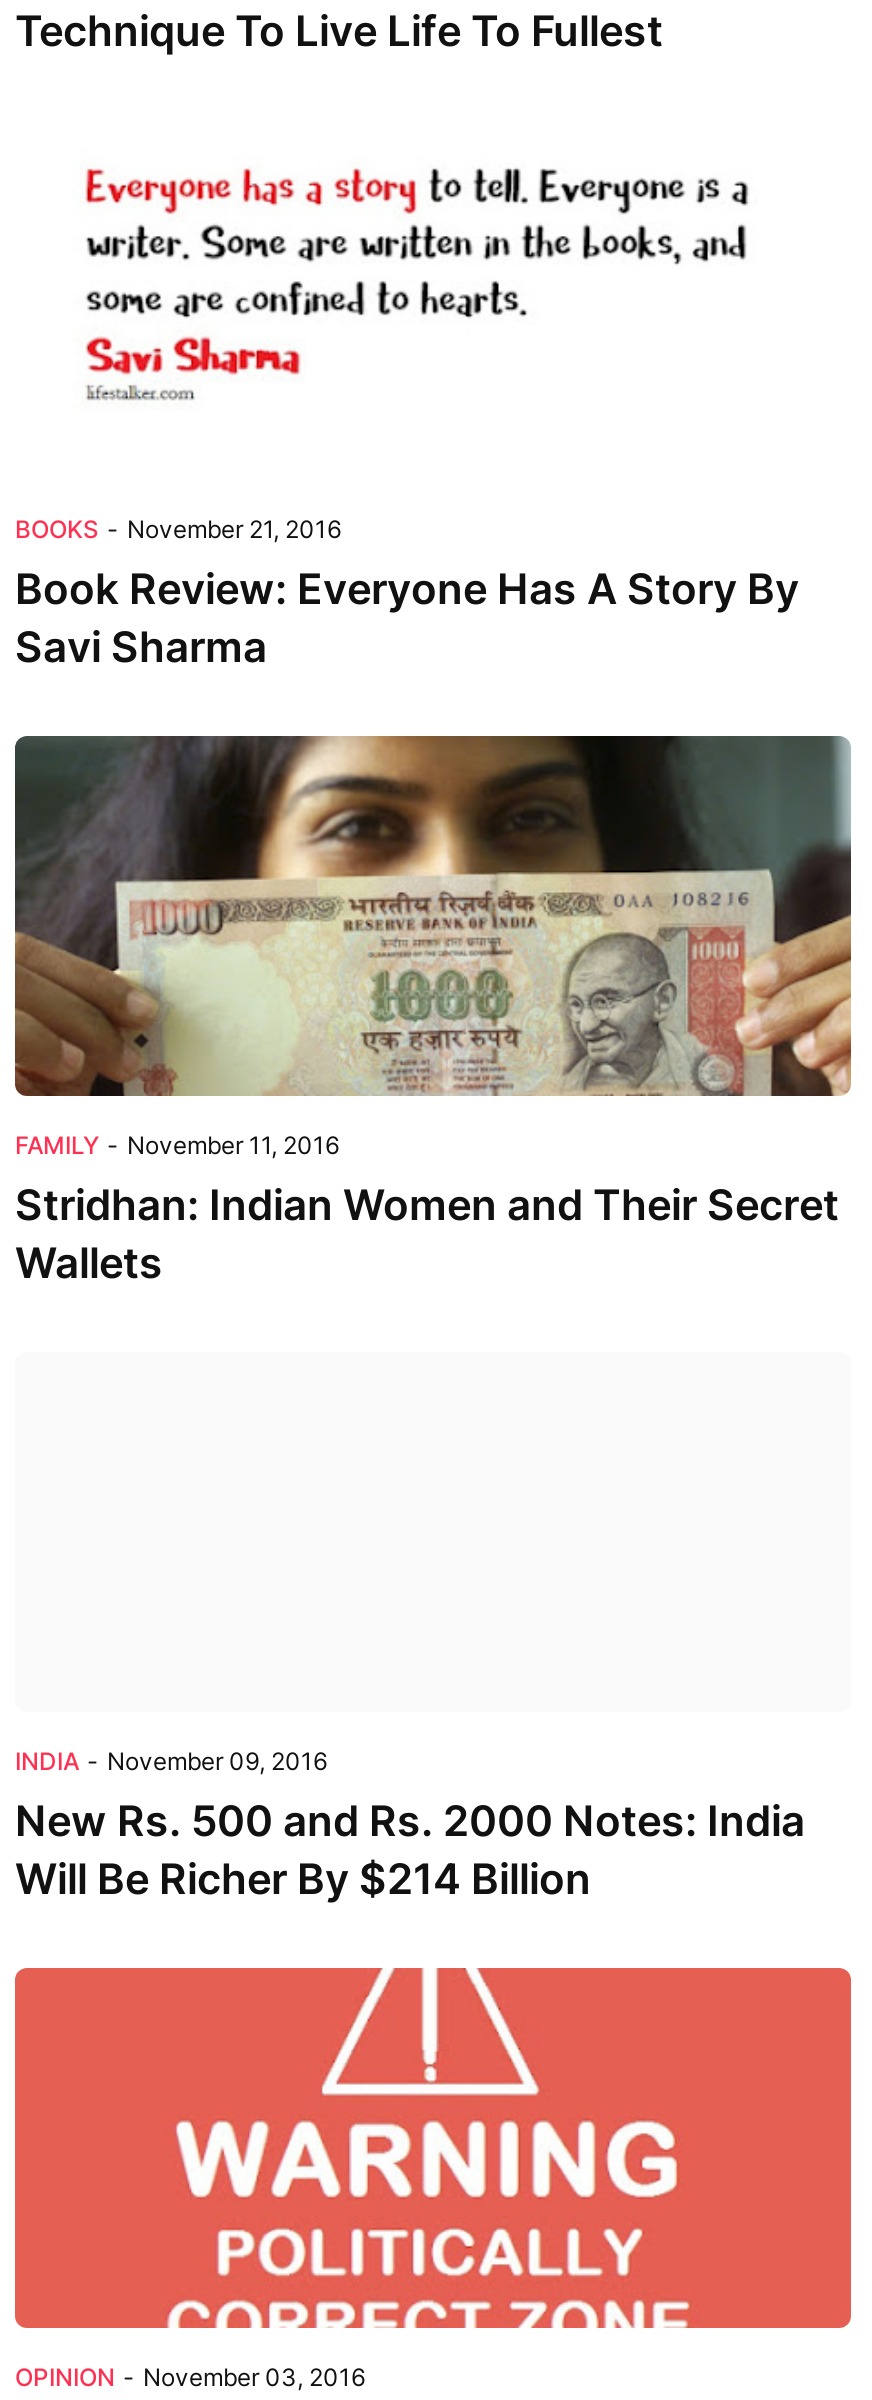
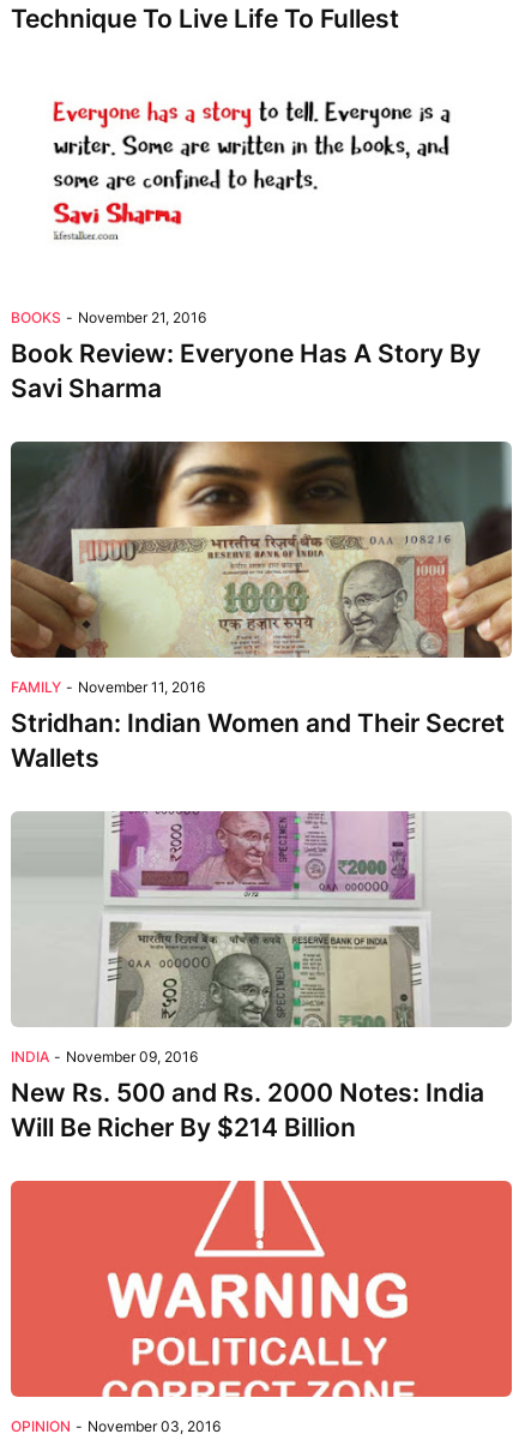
+ [image]
